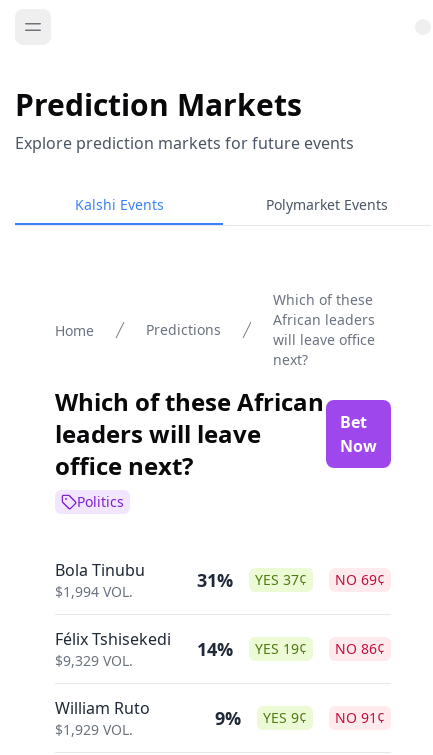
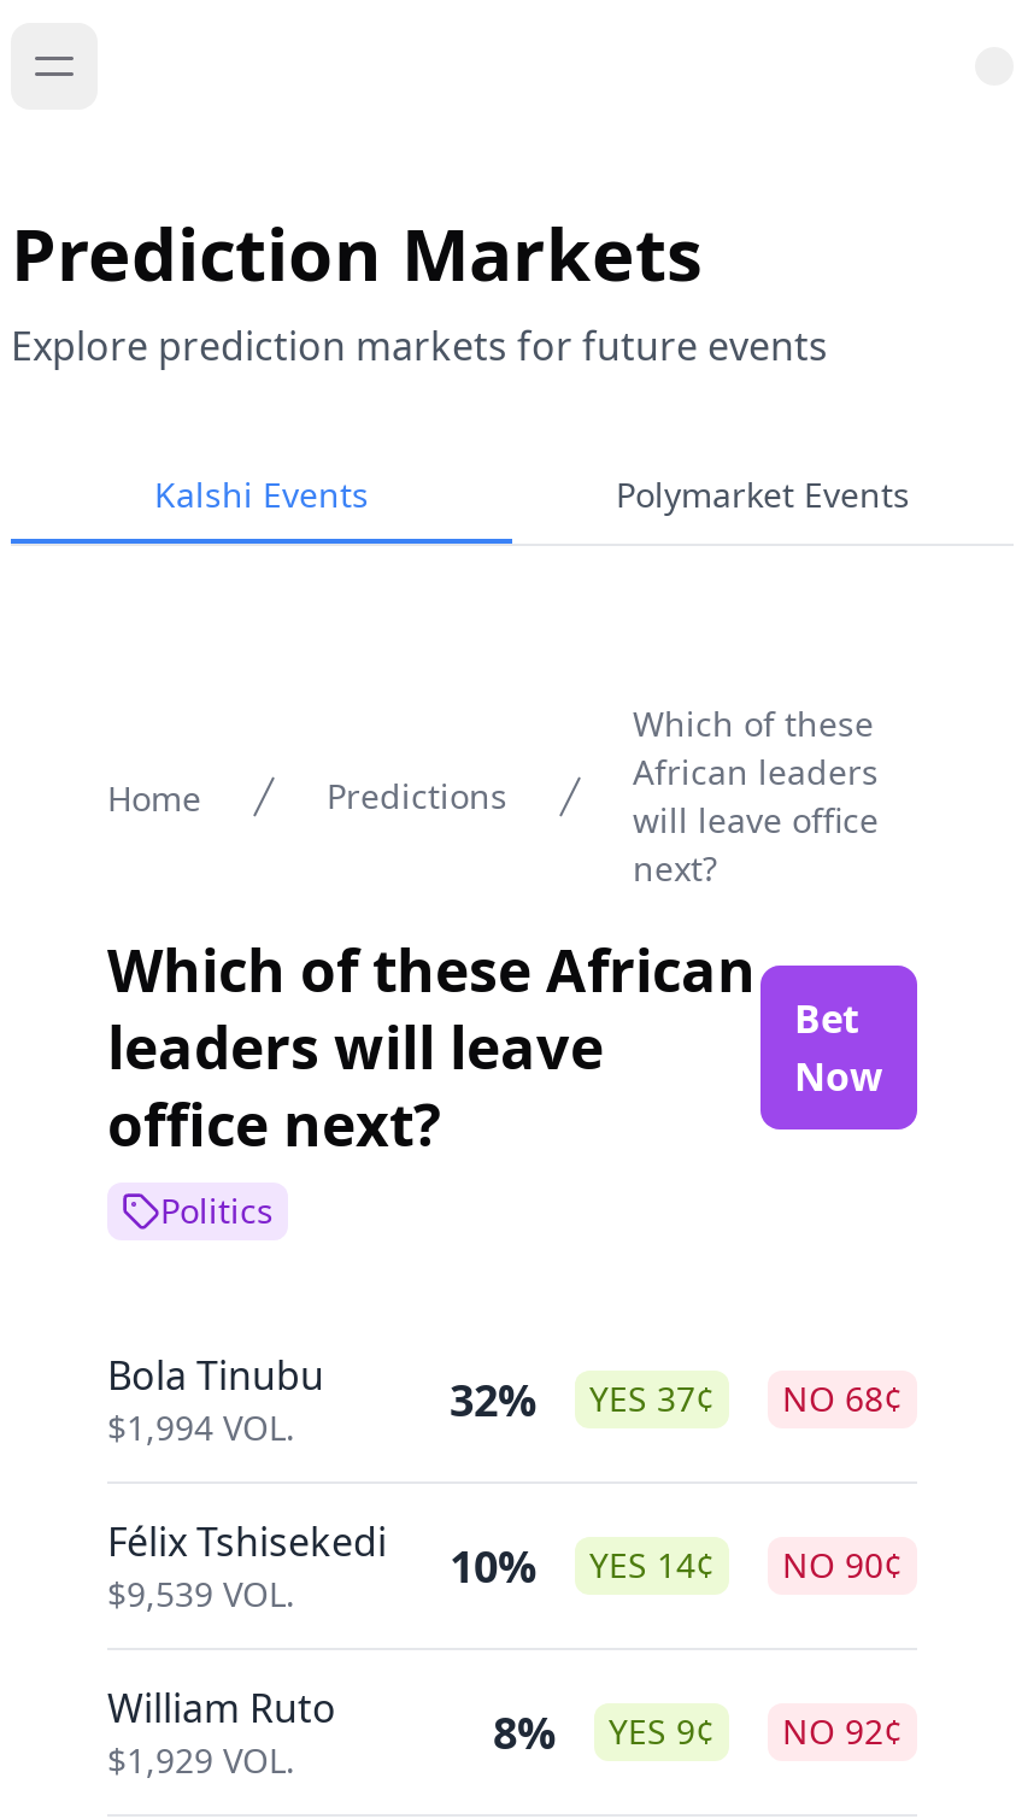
- 31%
+ 32%

- NO 69¢
+ NO 68¢

- 14%
+ 10%

- YES 19¢
+ YES 14¢

- NO 86¢
+ NO 90¢

- $9,329 VOL.
+ $9,539 VOL.

- 9%
+ 8%

- NO 91¢
+ NO 92¢
